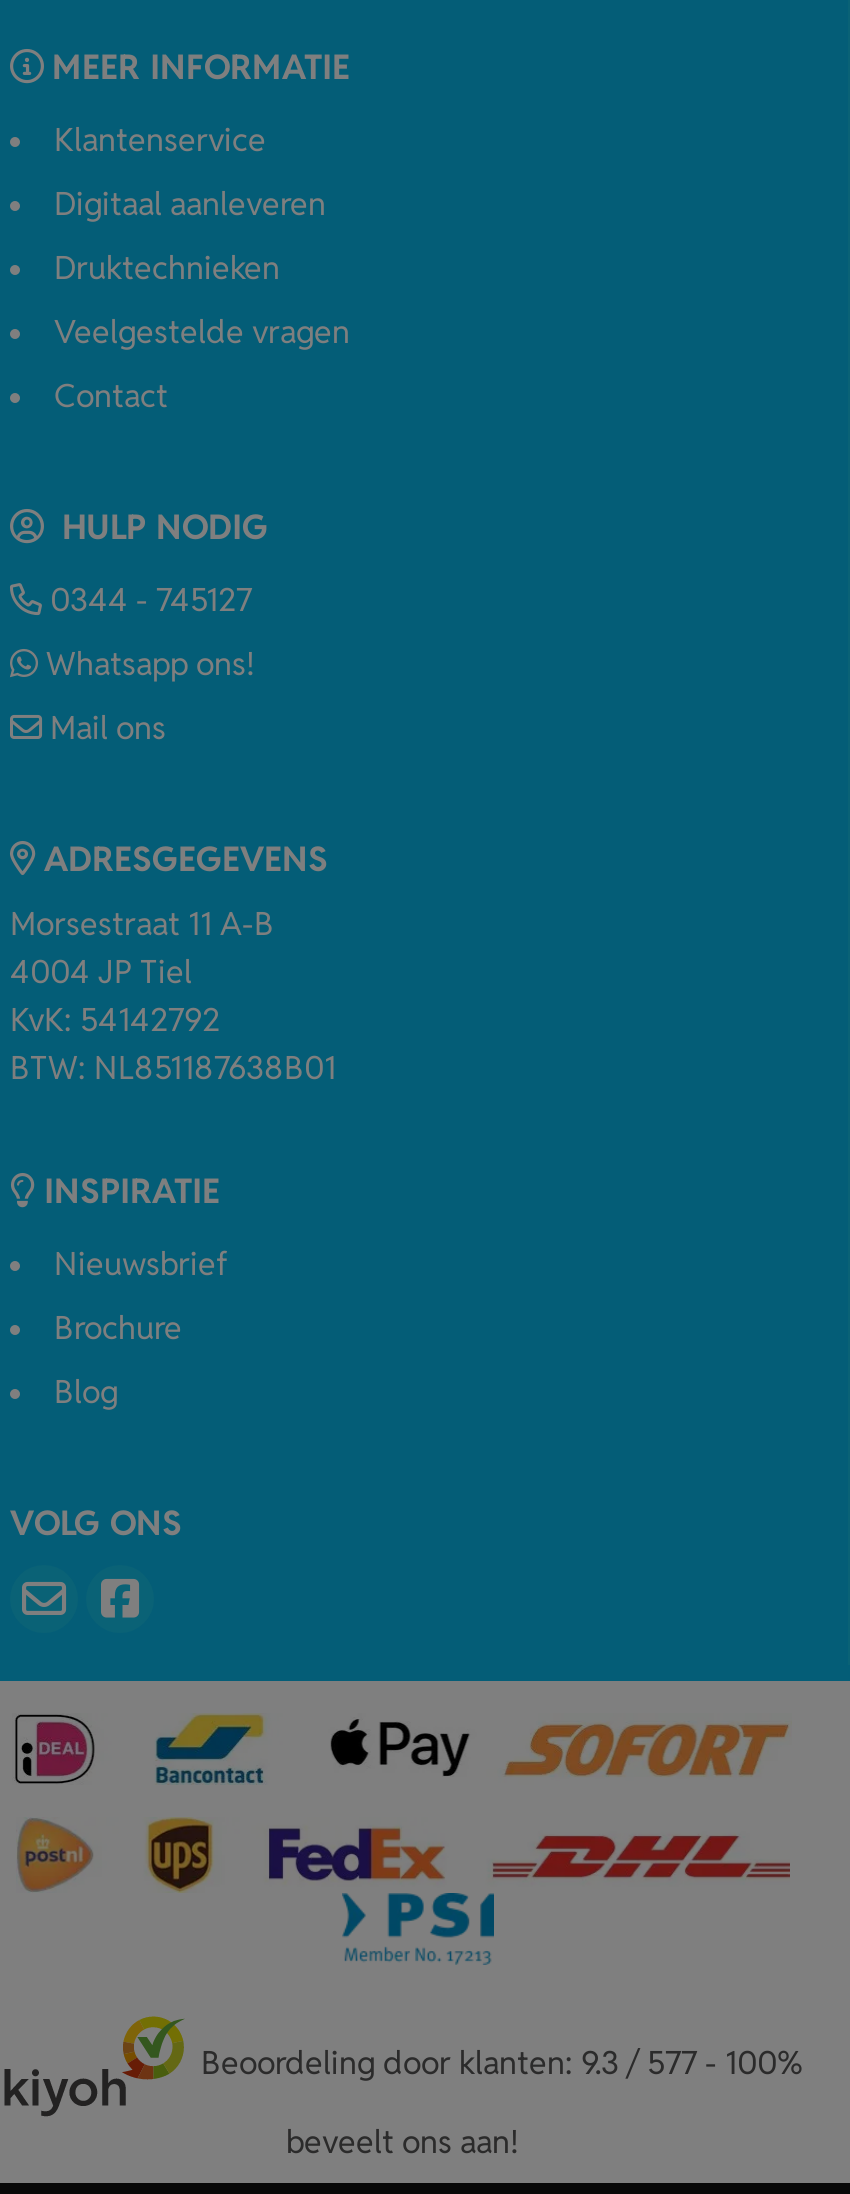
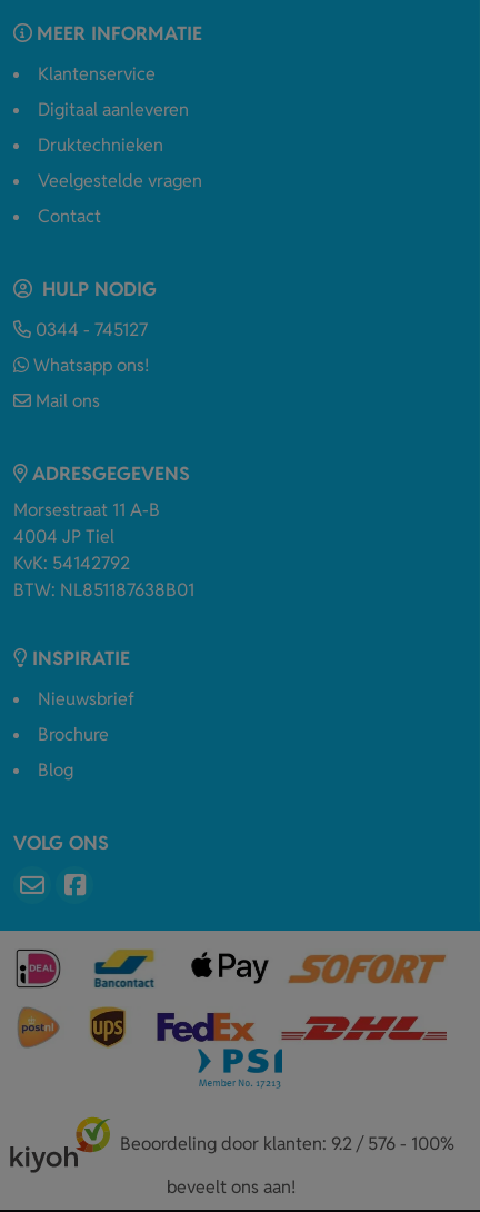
- Beoordeling door klanten: 9.3 / 577 - 100%
+ Beoordeling door klanten: 9.2 / 576 - 100%
